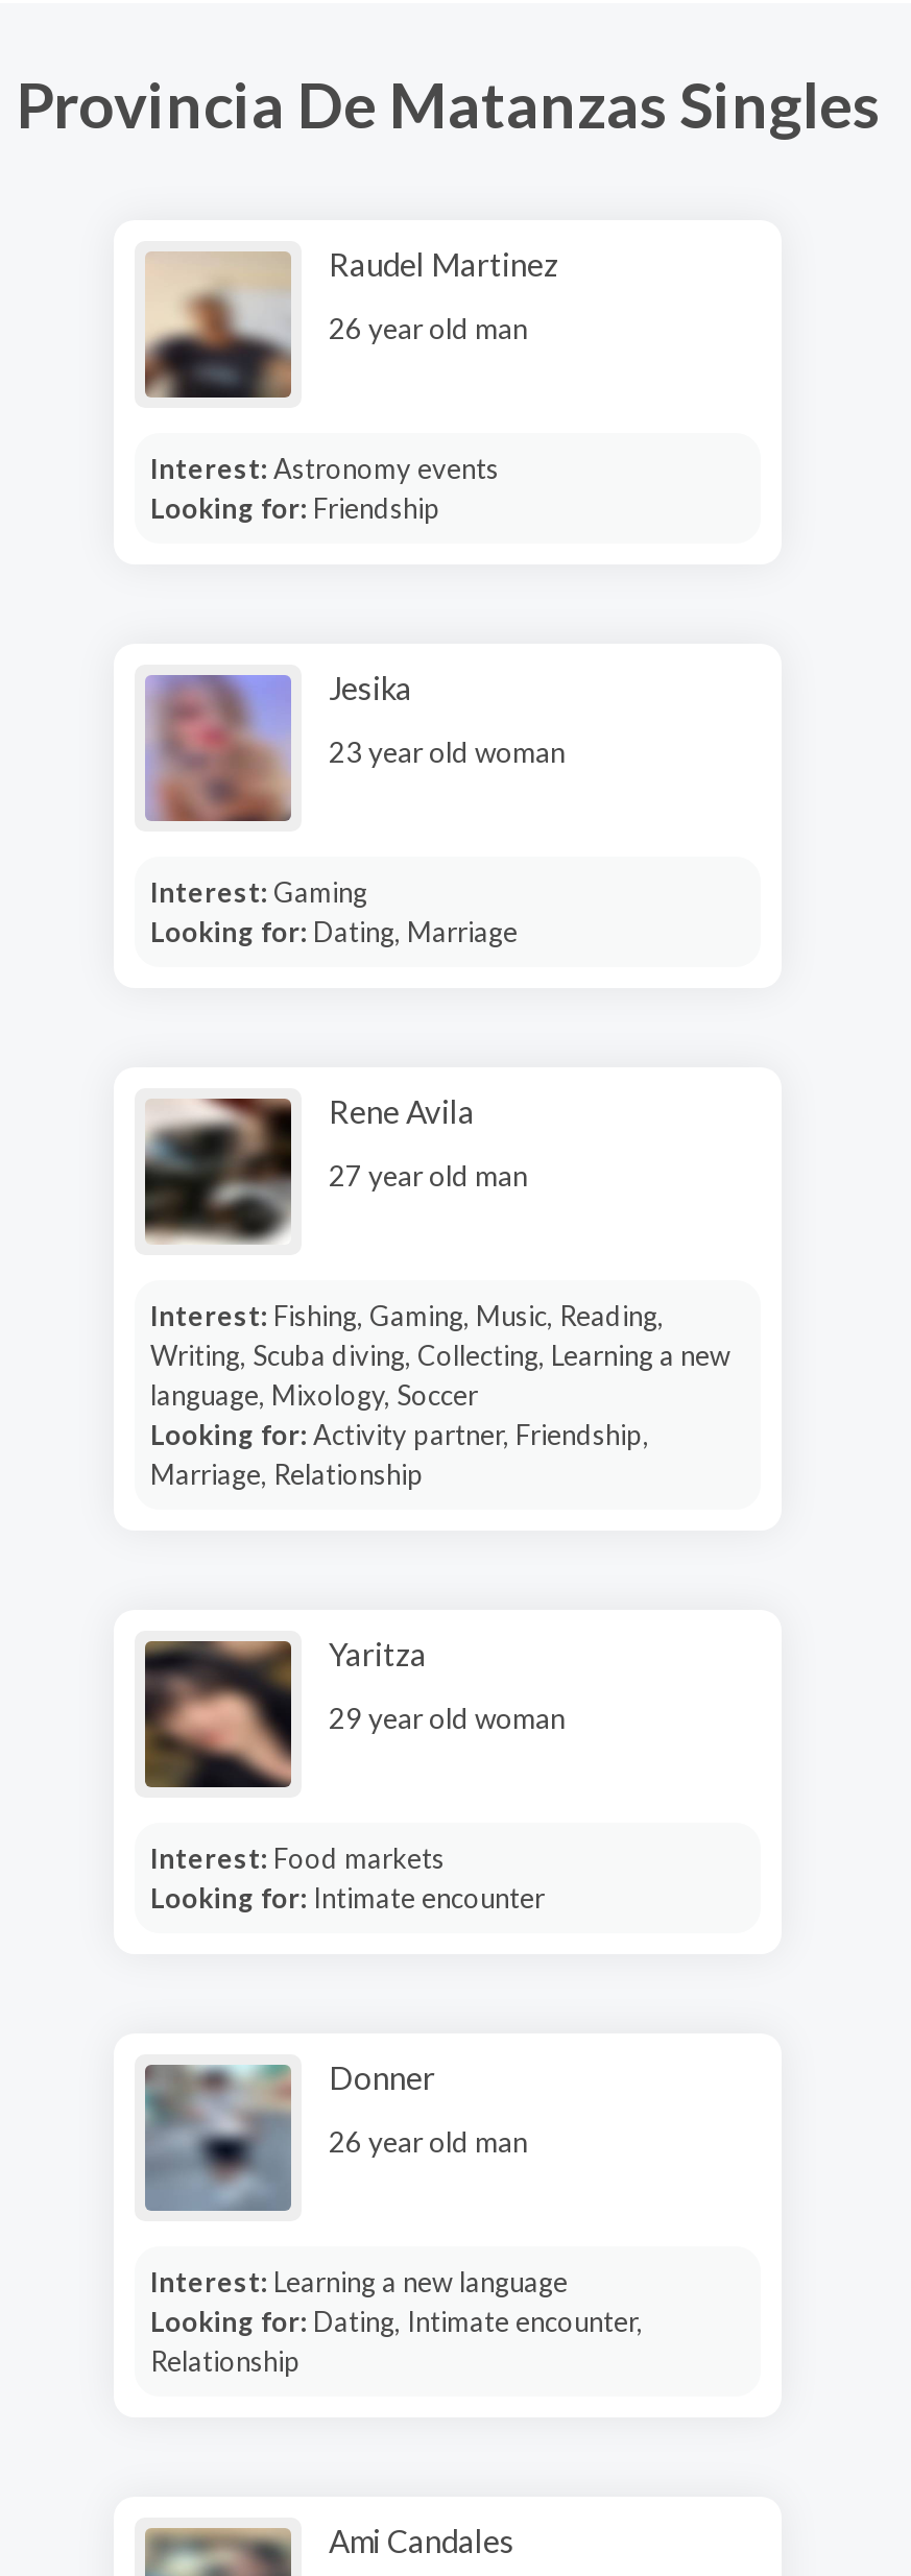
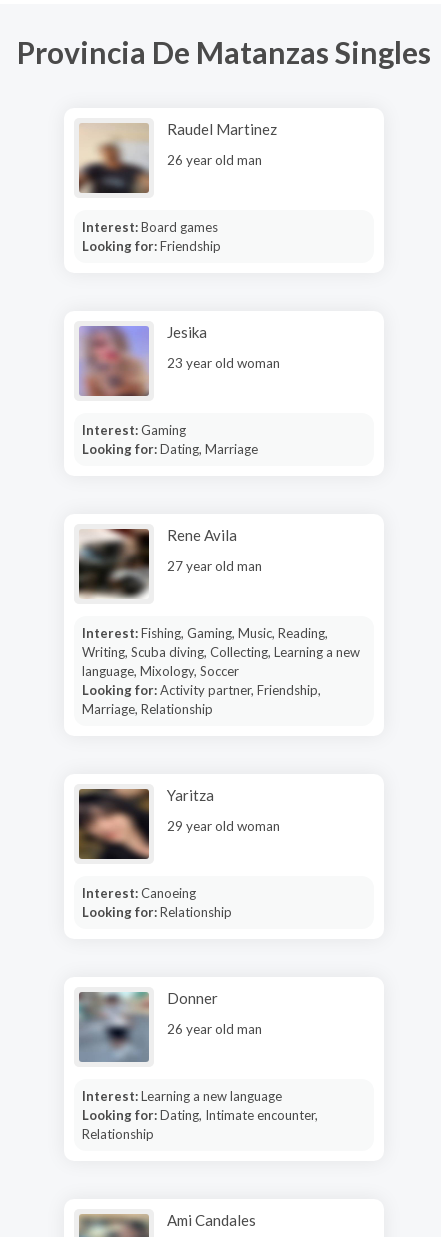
- Interest: Astronomy events
+ Interest: Board games

- Interest: Food markets
- Looking for: Intimate encounter
+ Interest: Canoeing
+ Looking for: Relationship
